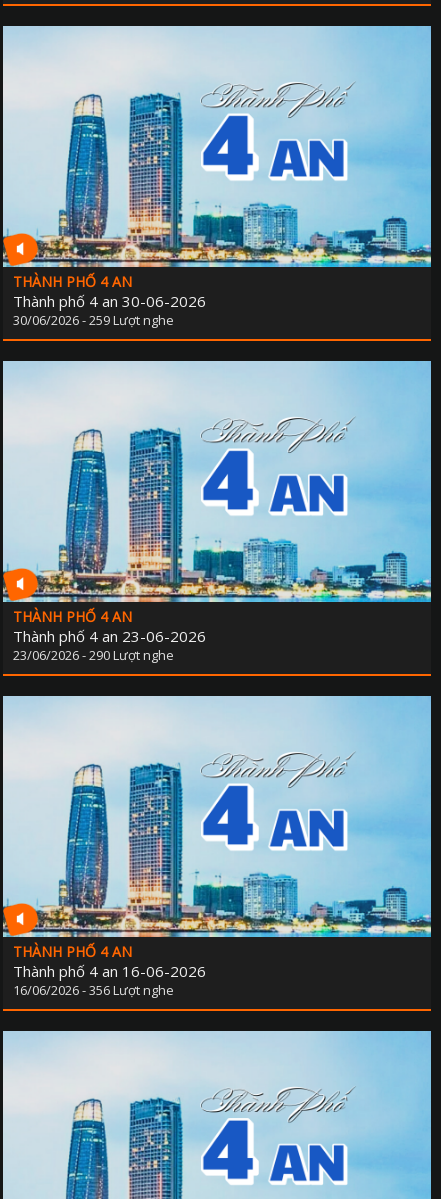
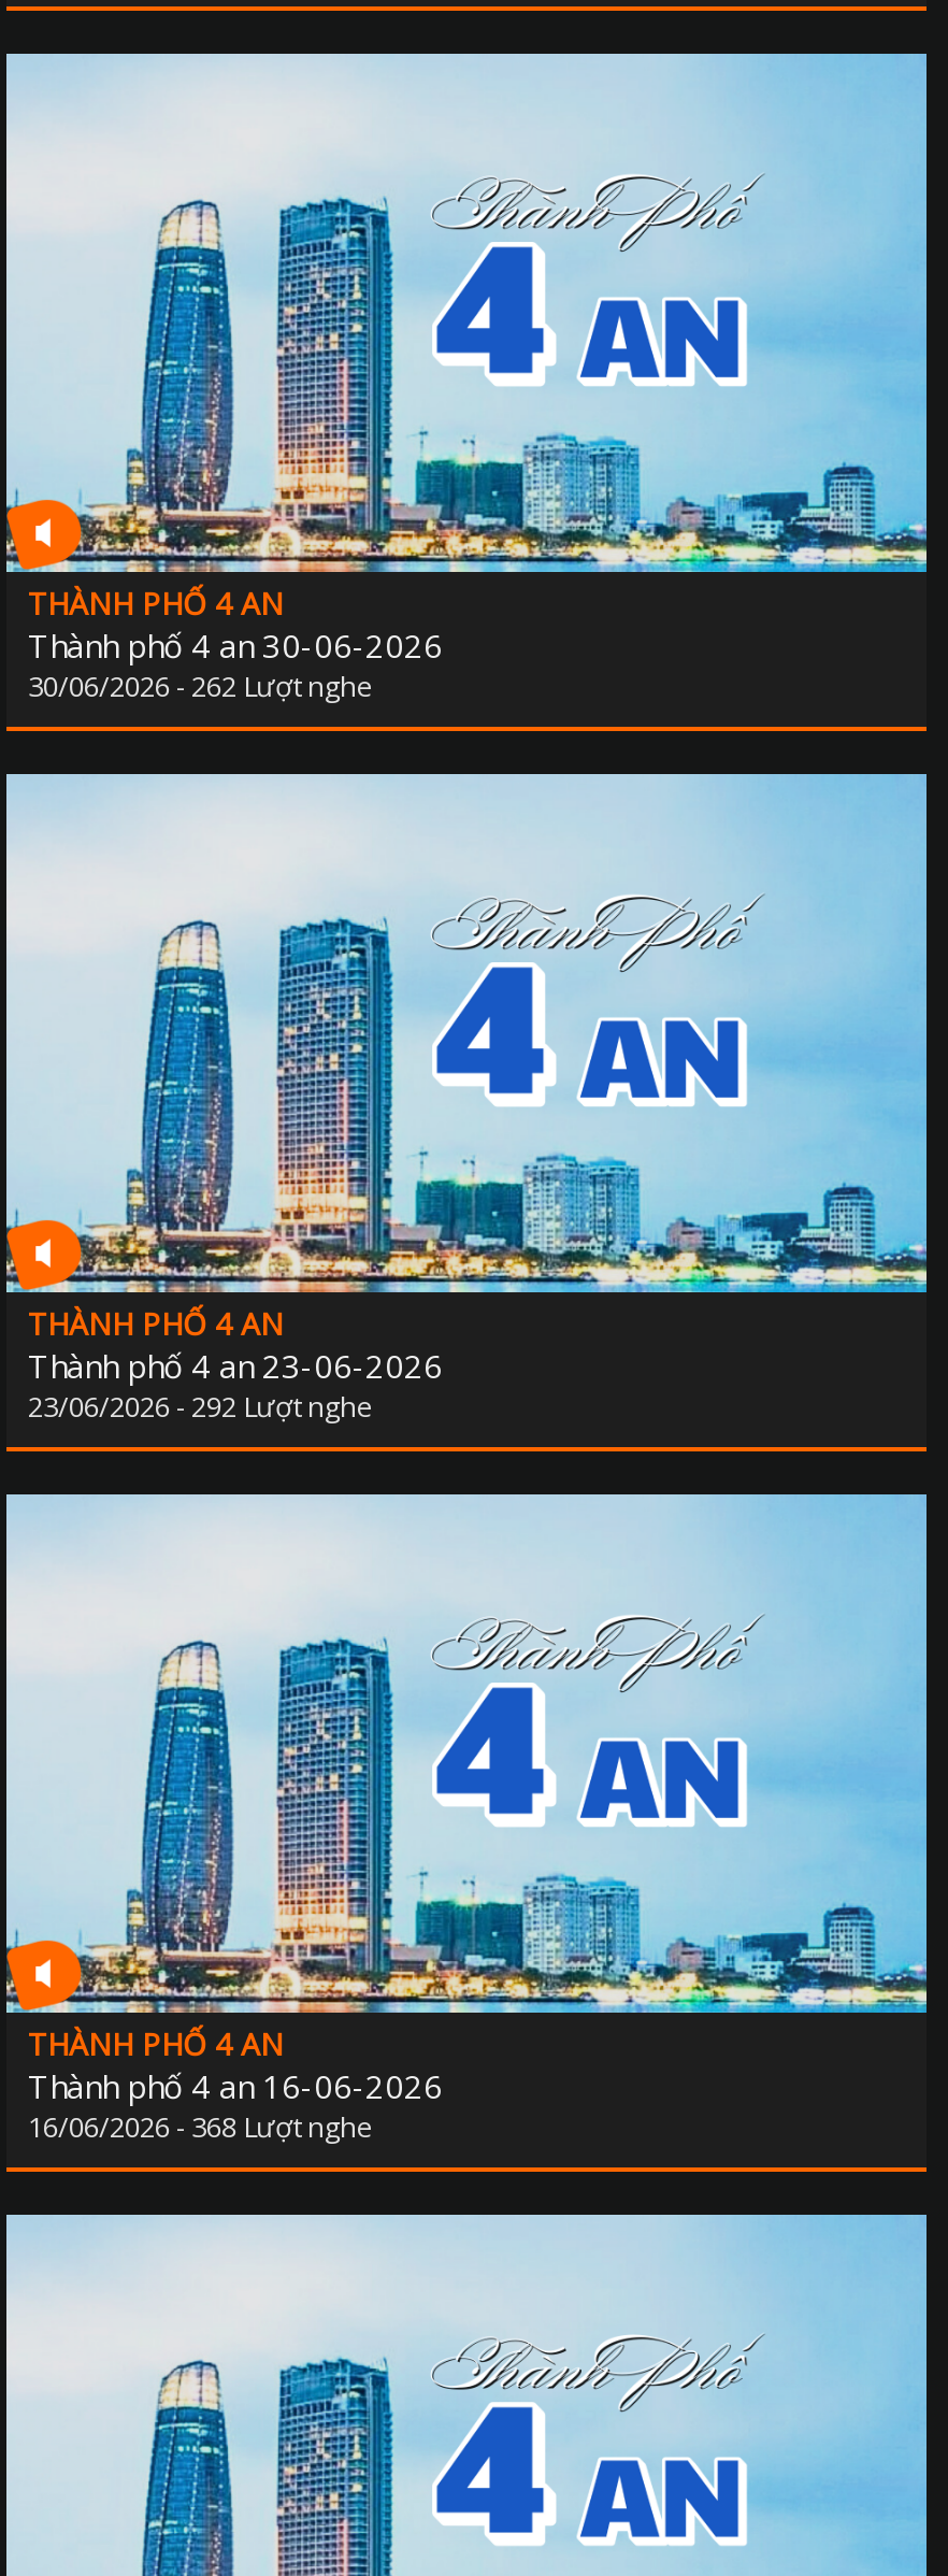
- 30/06/2026 - 259 Lượt nghe
+ 30/06/2026 - 262 Lượt nghe

- 23/06/2026 - 290 Lượt nghe
+ 23/06/2026 - 292 Lượt nghe

- 16/06/2026 - 356 Lượt nghe
+ 16/06/2026 - 368 Lượt nghe
